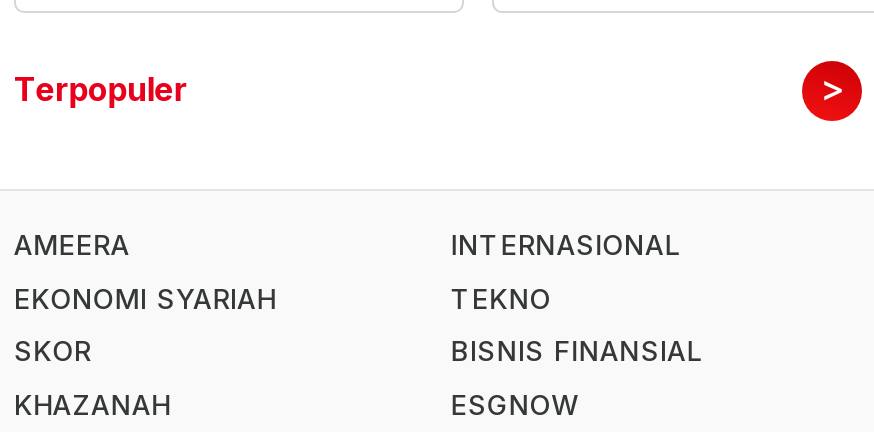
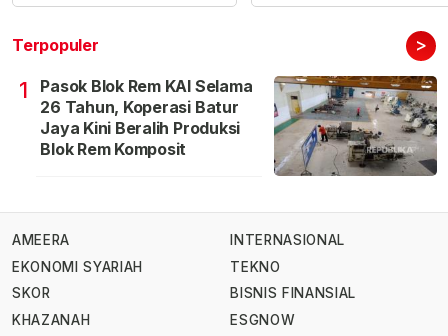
+ [image]
+ 1
+ Pasok Blok Rem KAI Selama
+ 26 Tahun, Koperasi Batur
+ Jaya Kini Beralih Produksi
+ Blok Rem Komposit
